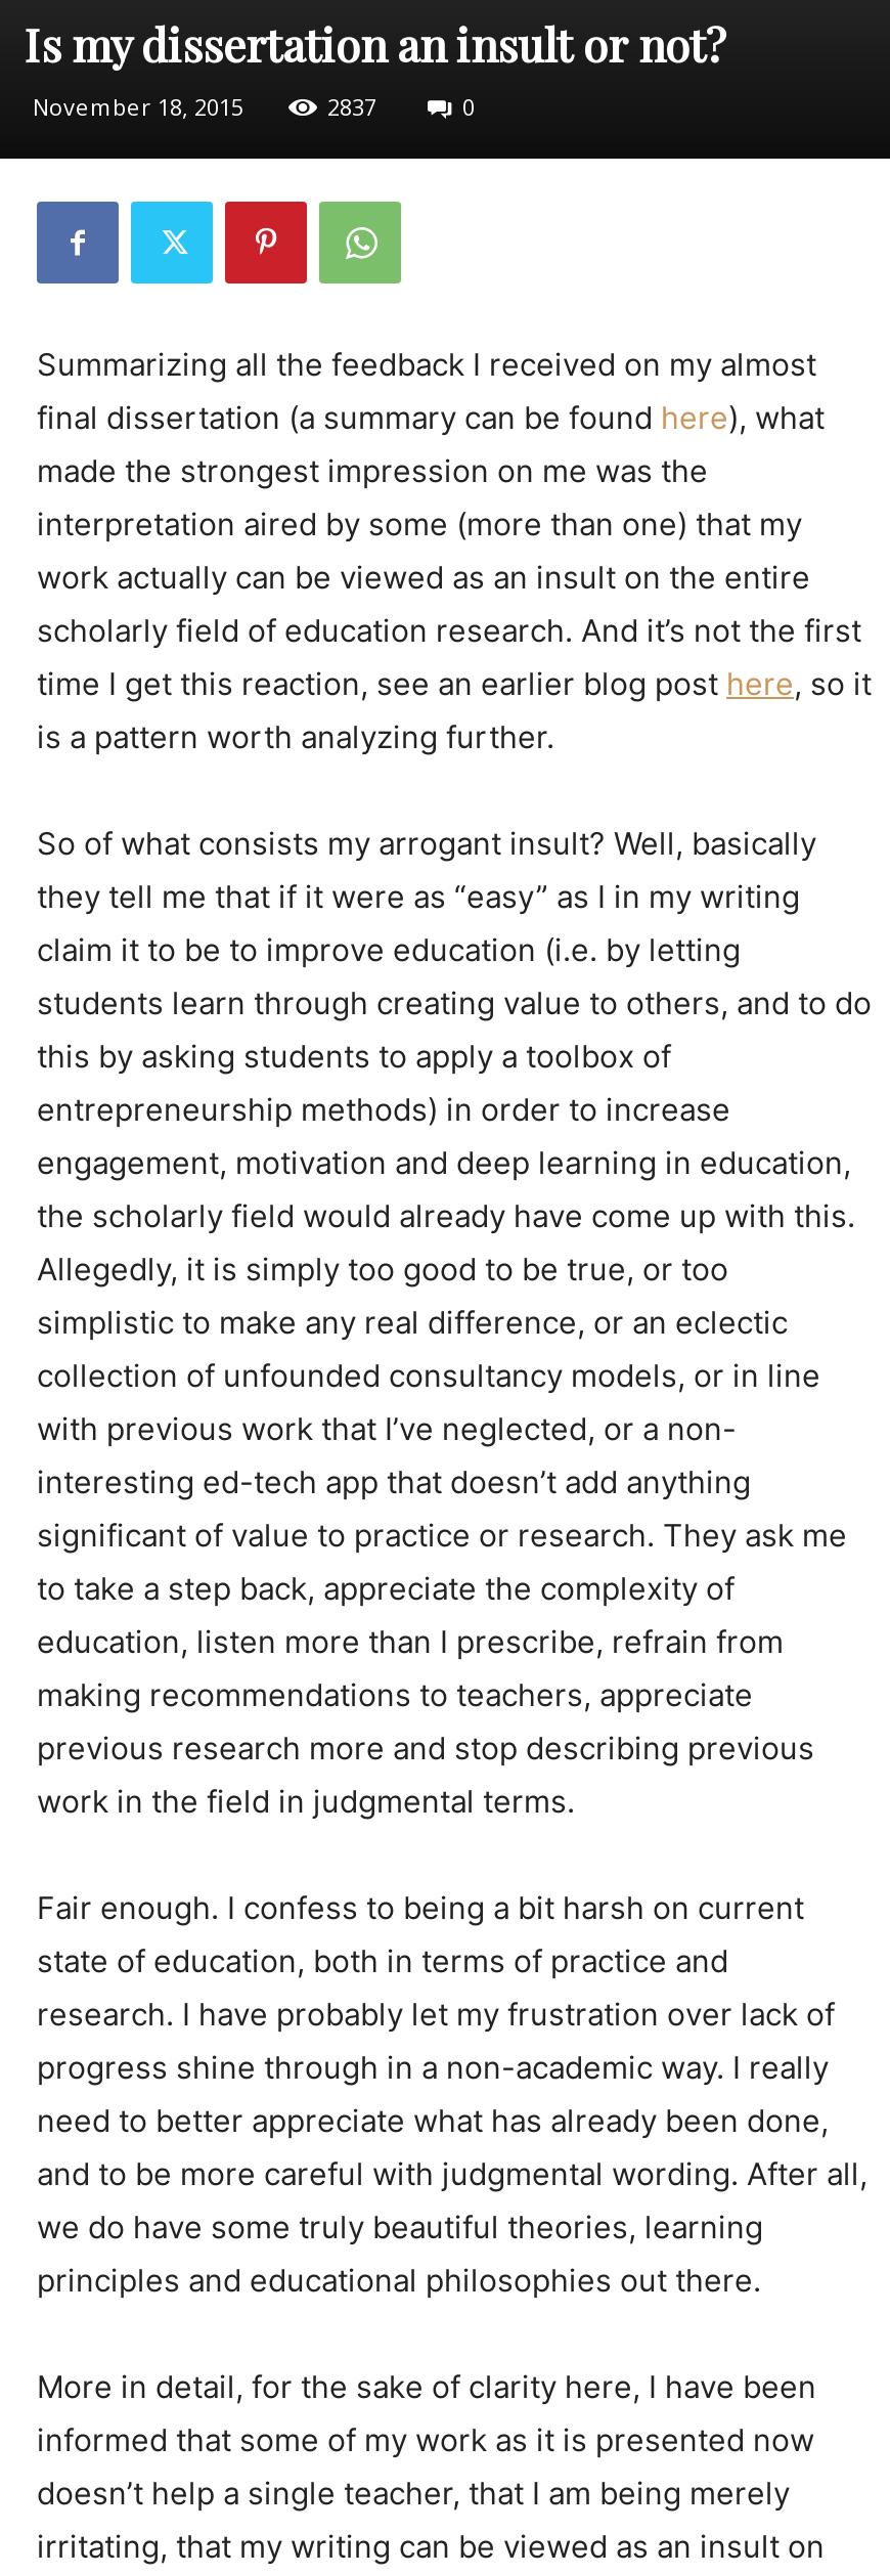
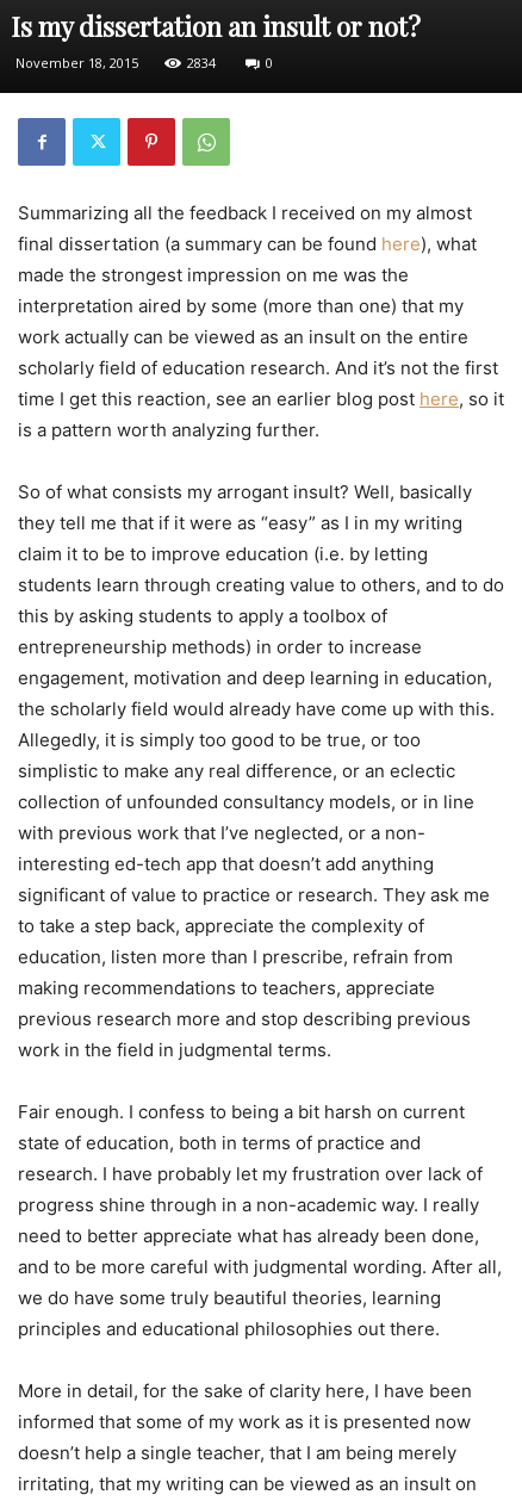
- 2837
+ 2834
